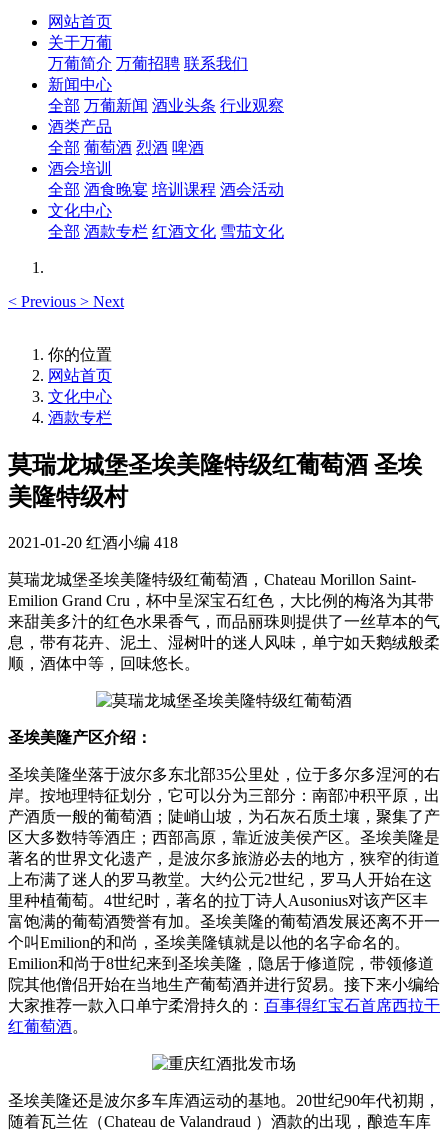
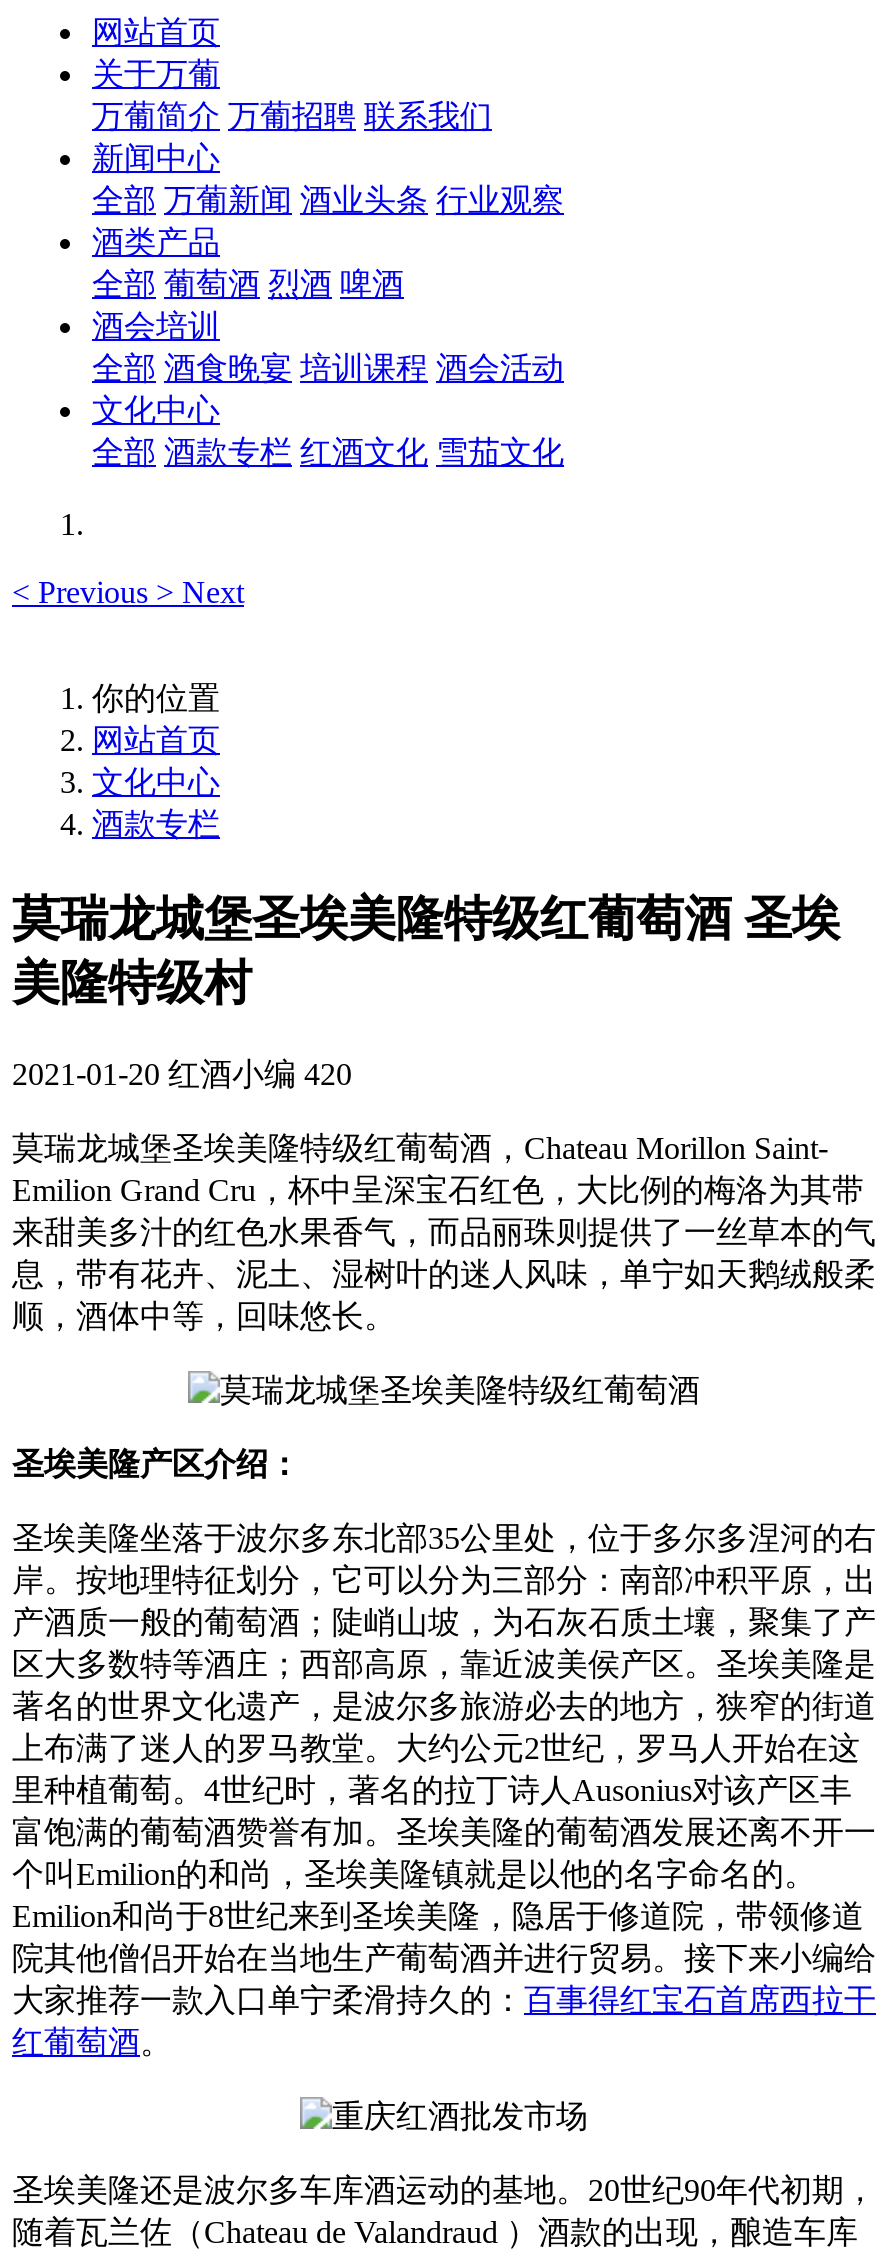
- 2021-01-20 红酒小编 418
+ 2021-01-20 红酒小编 420
